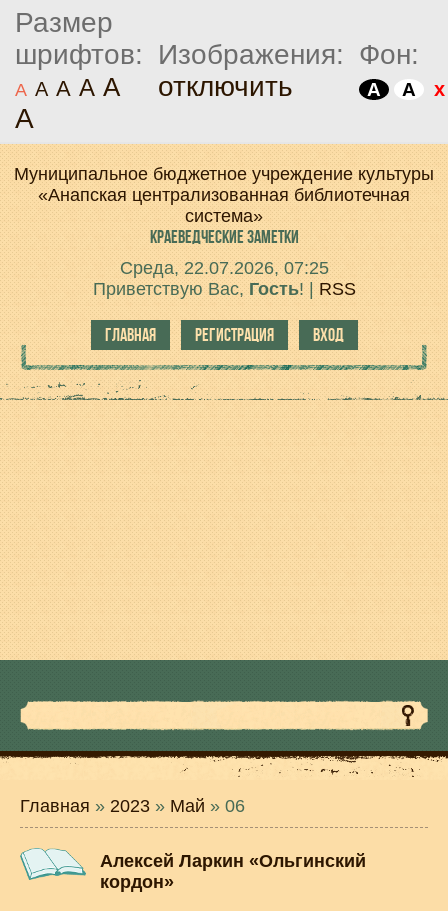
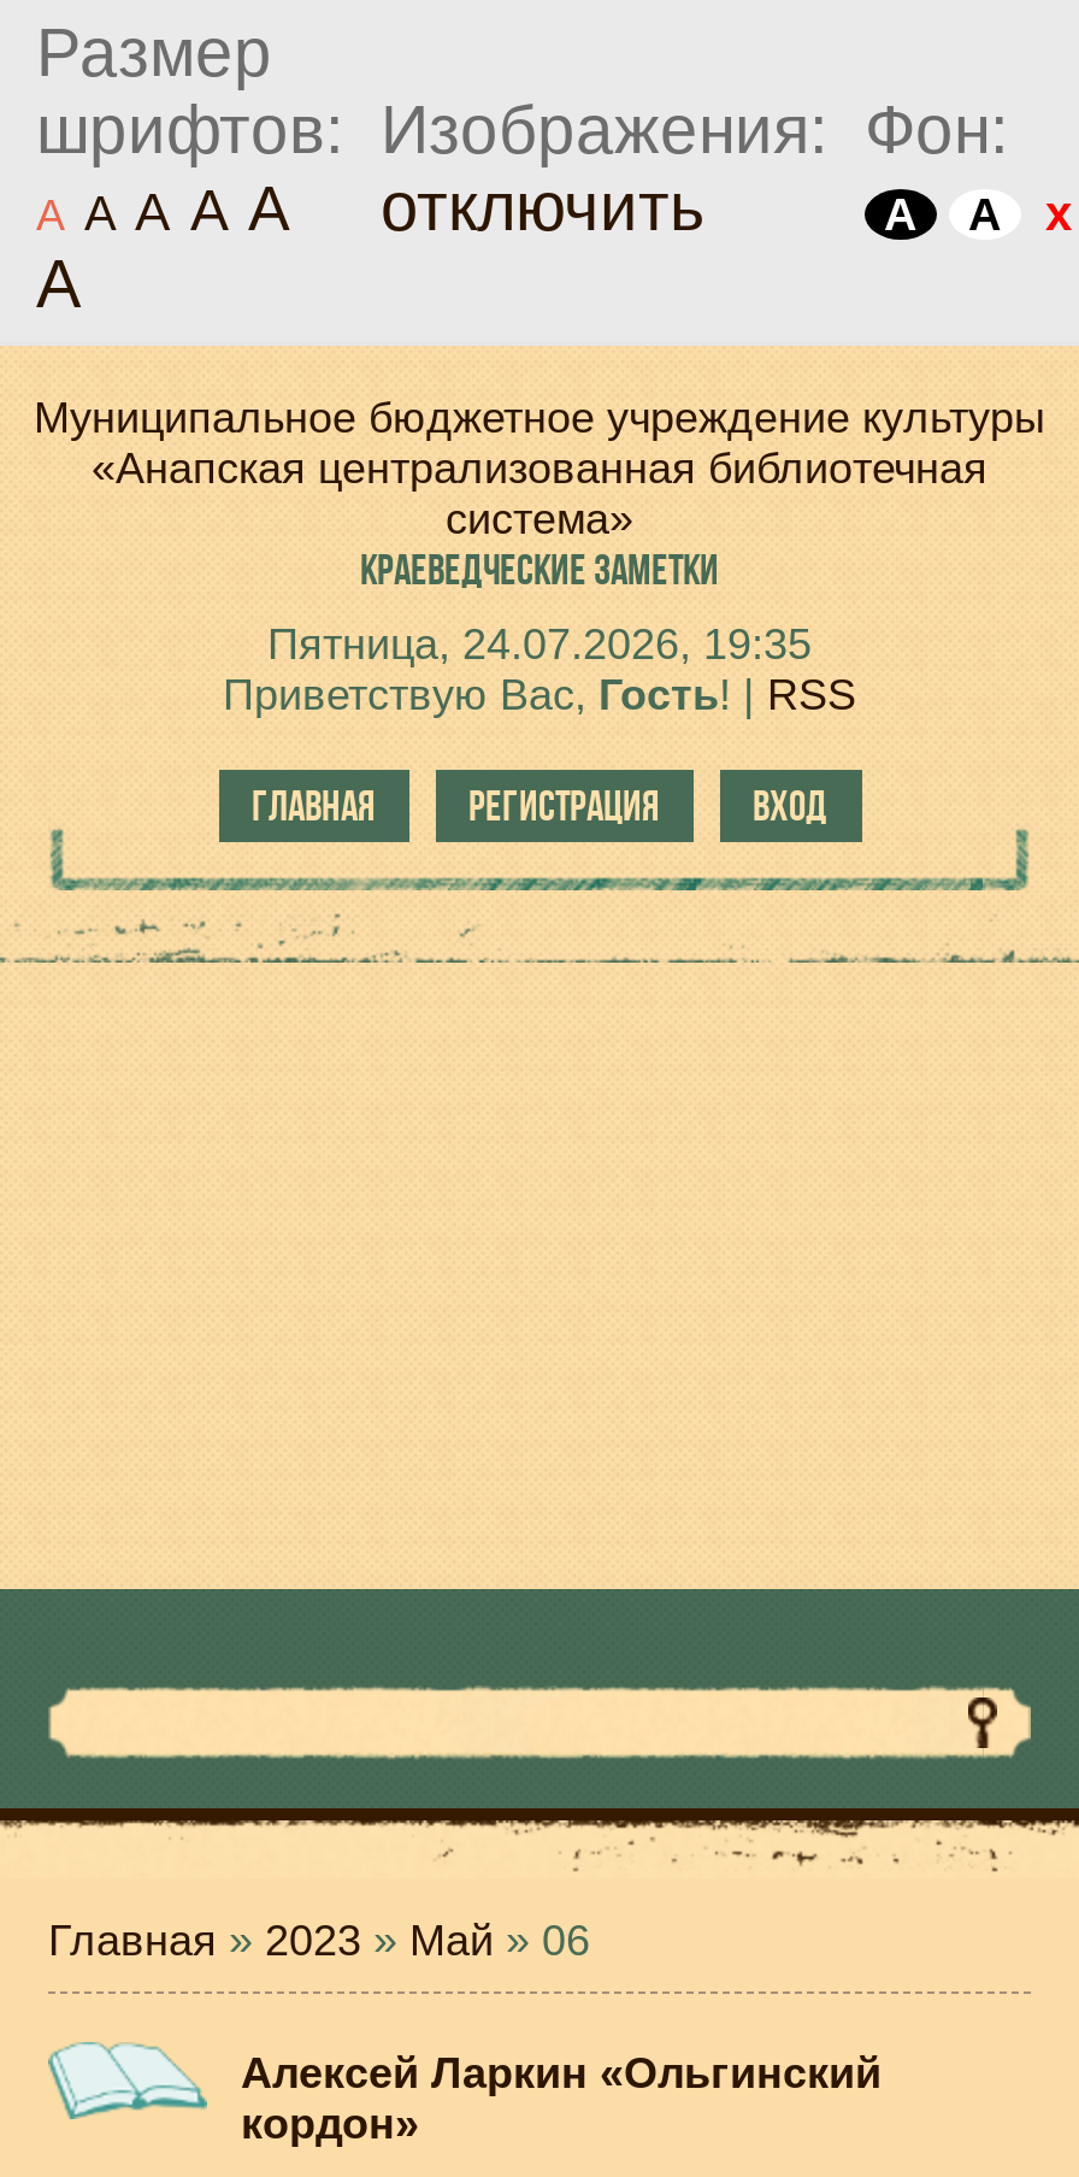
- Среда, 22.07.2026, 07:25
+ Пятница, 24.07.2026, 19:35
